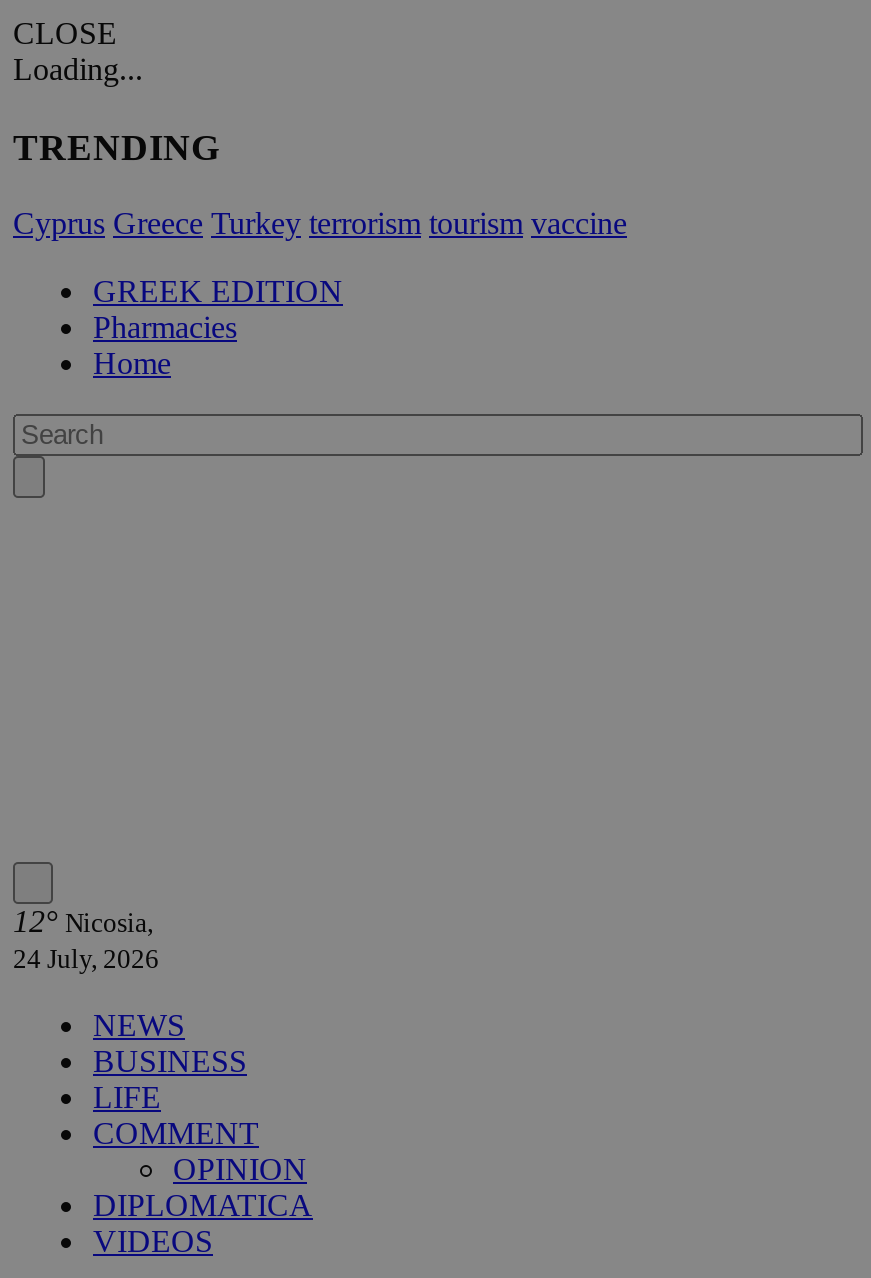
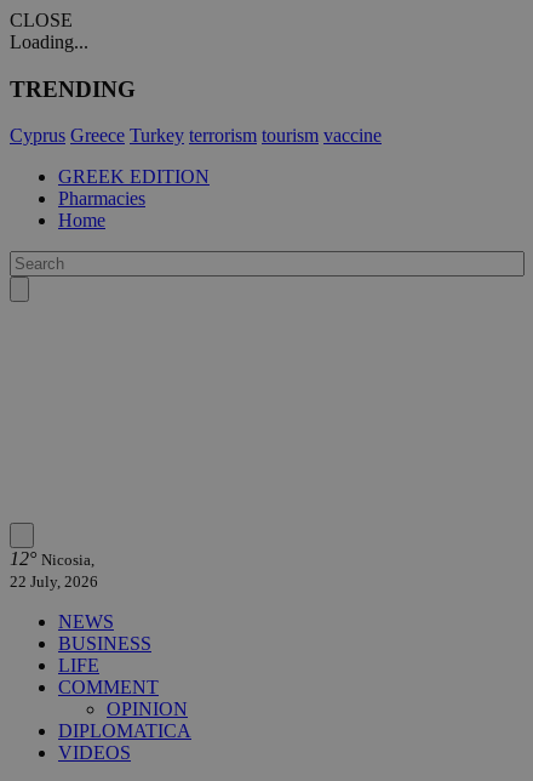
- 24 July, 2026
+ 22 July, 2026
